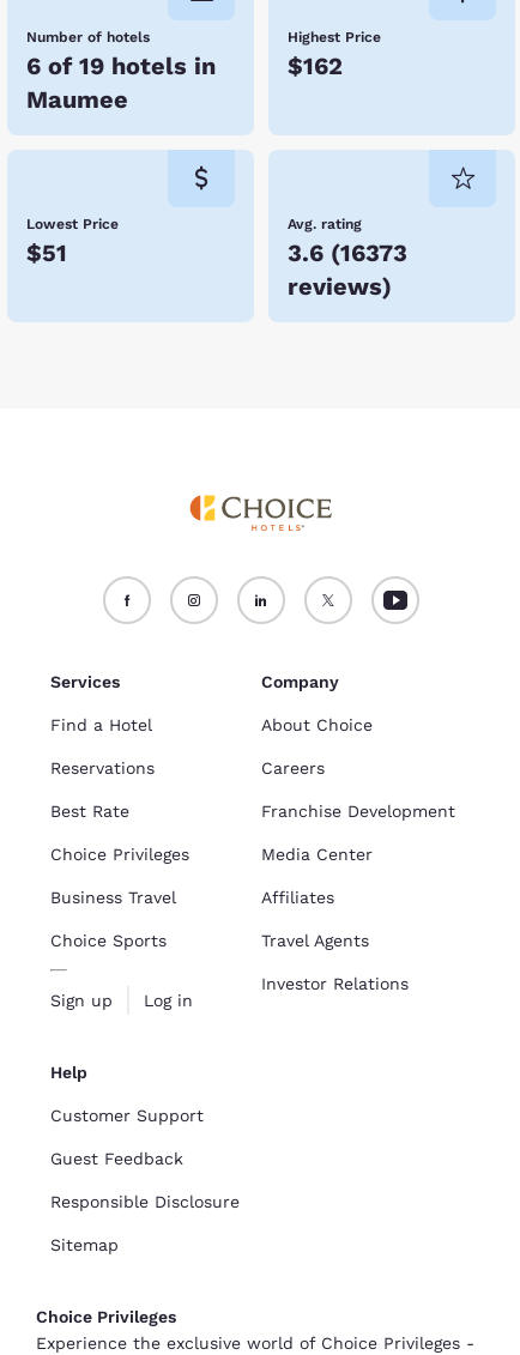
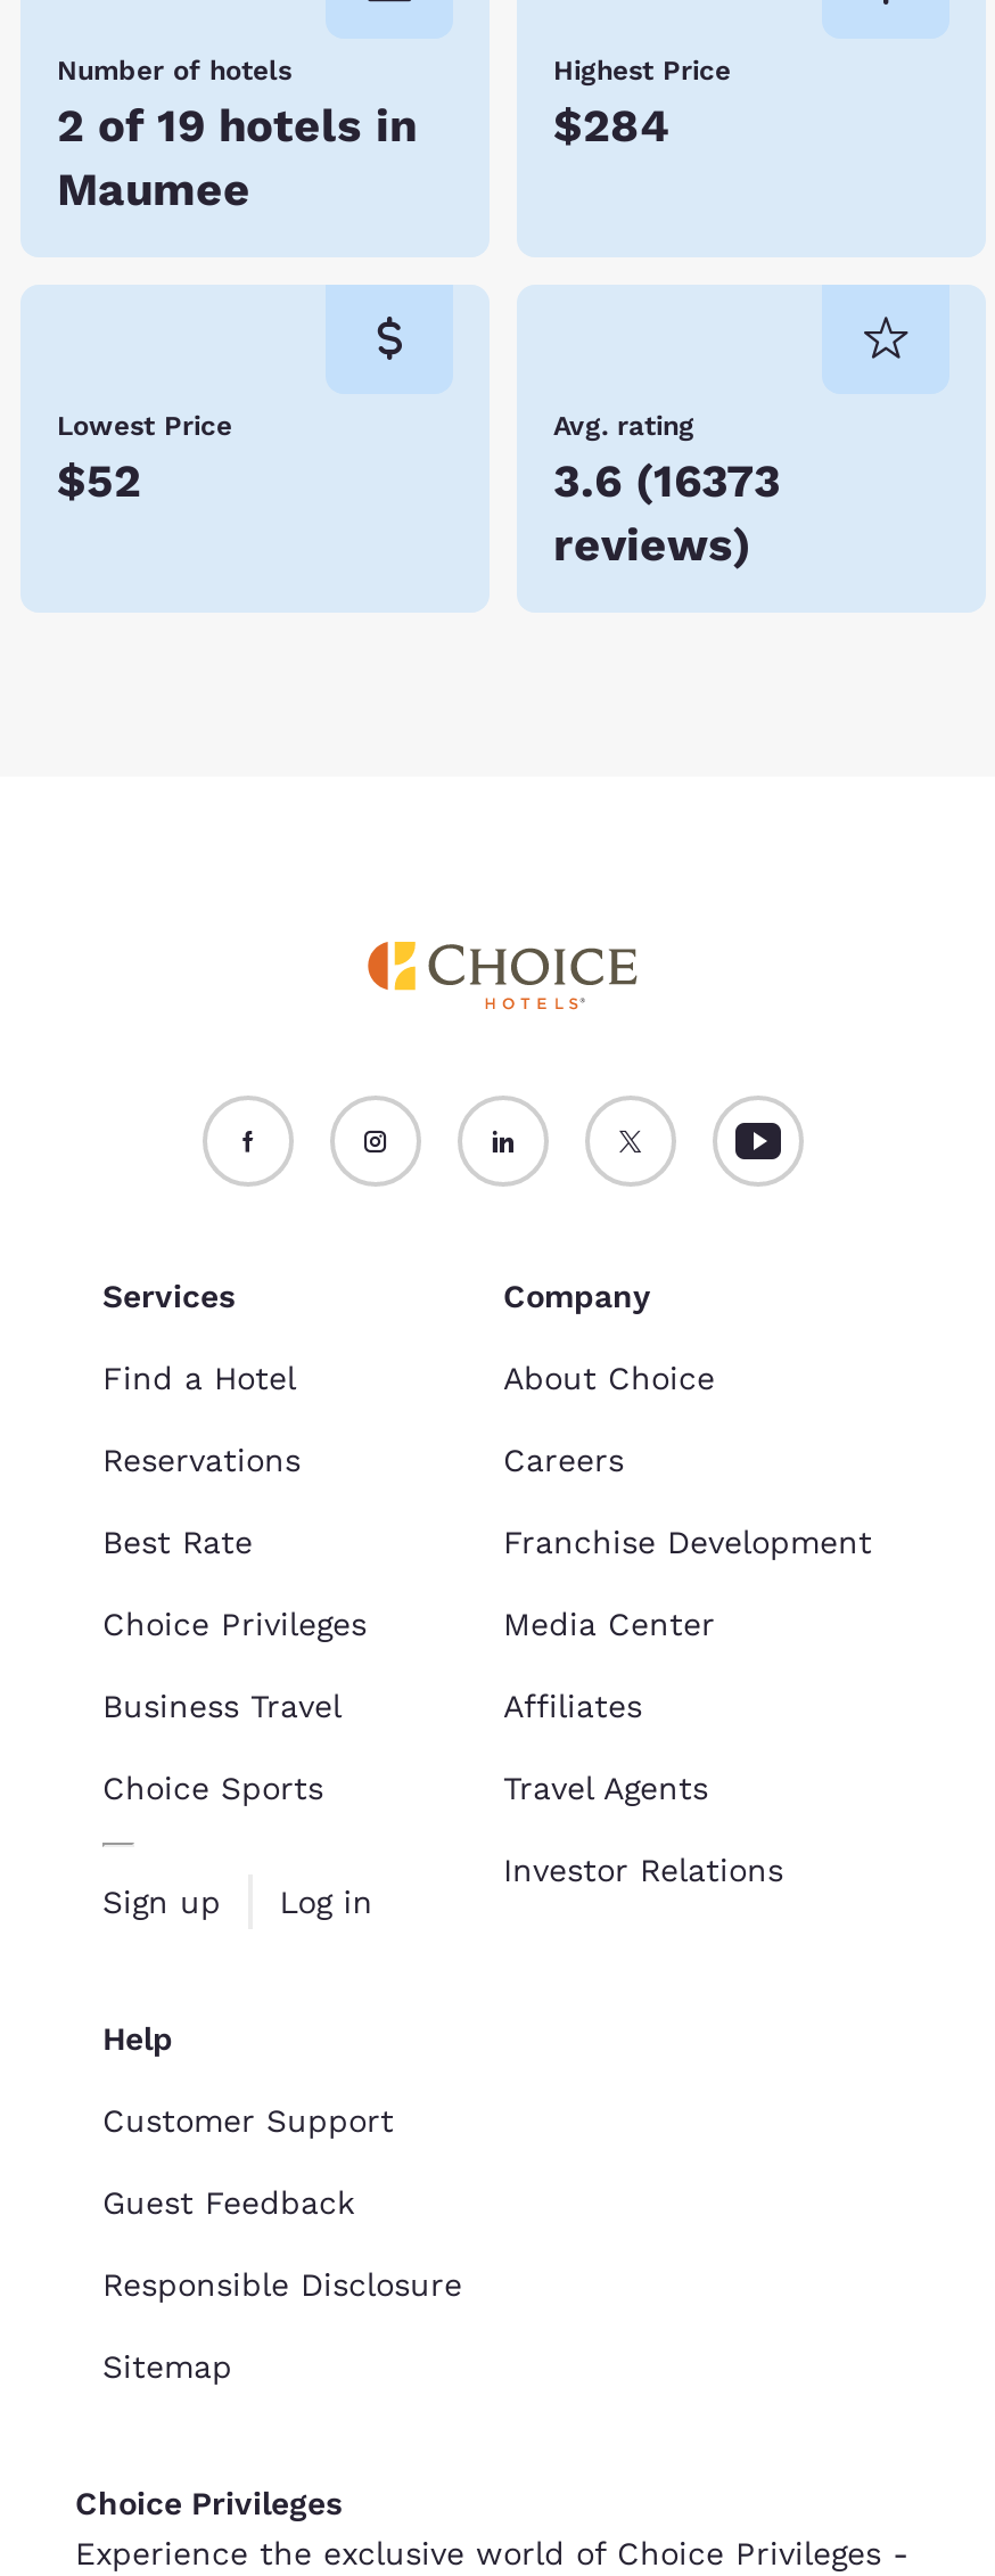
- 6 of 19 hotels in
+ 2 of 19 hotels in

- $162
+ $284

- $51
+ $52
